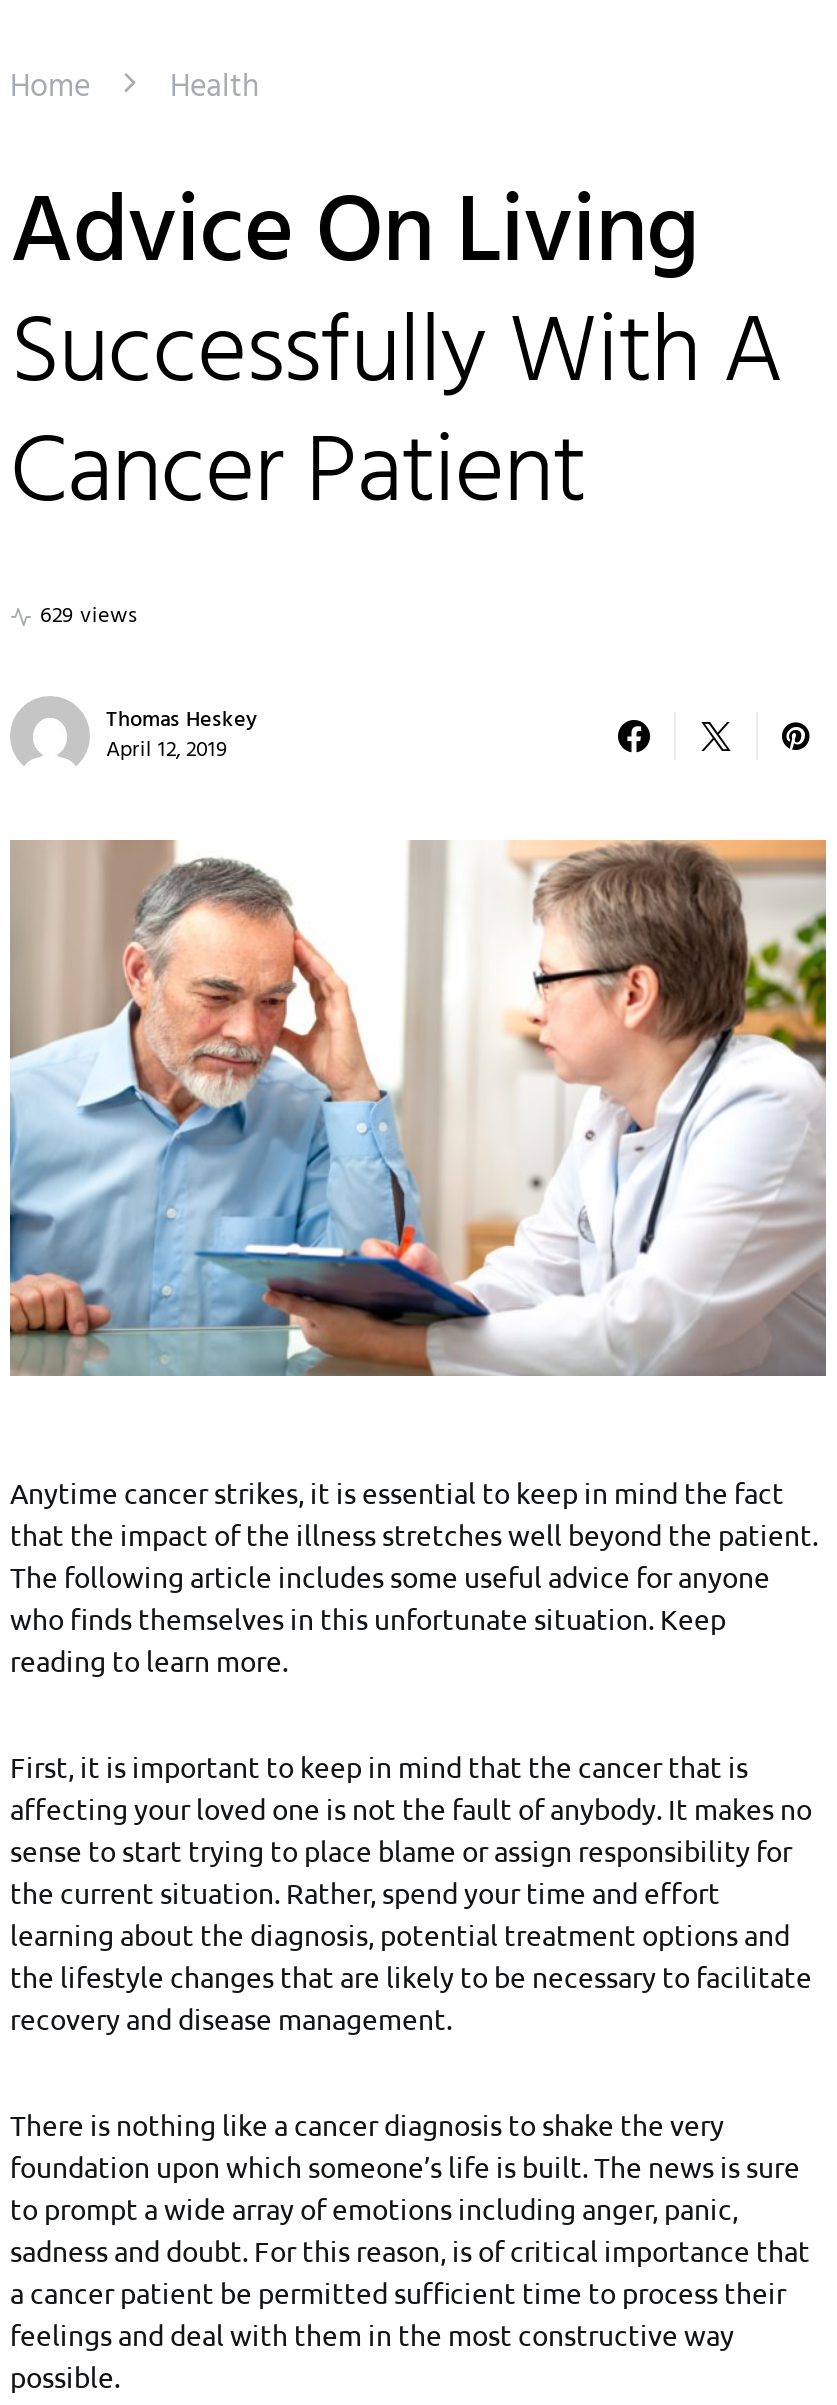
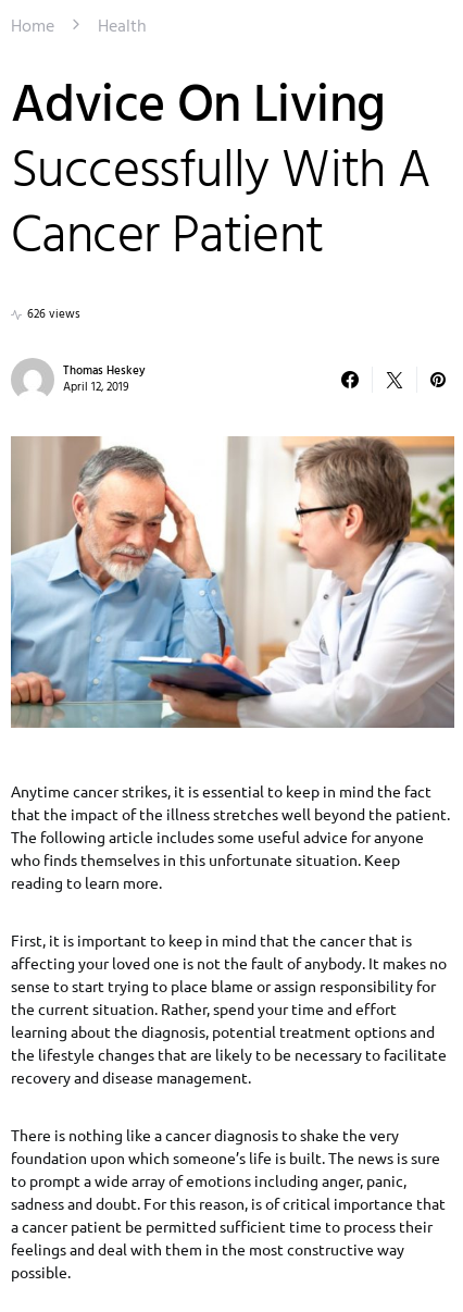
- 629 views
+ 626 views
